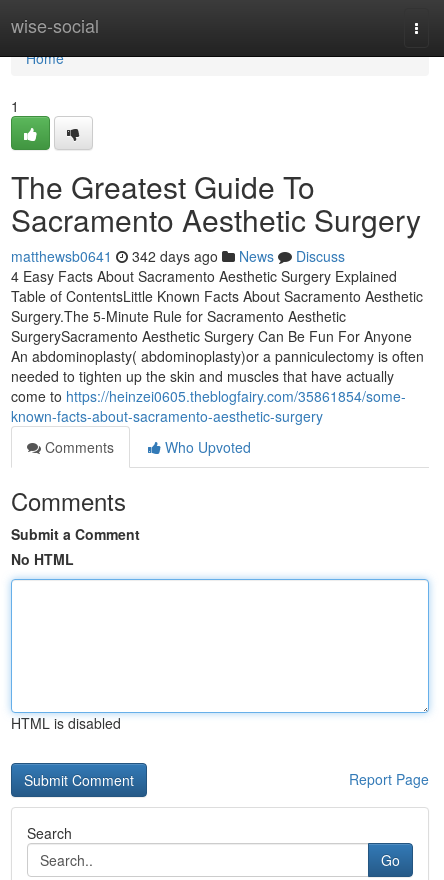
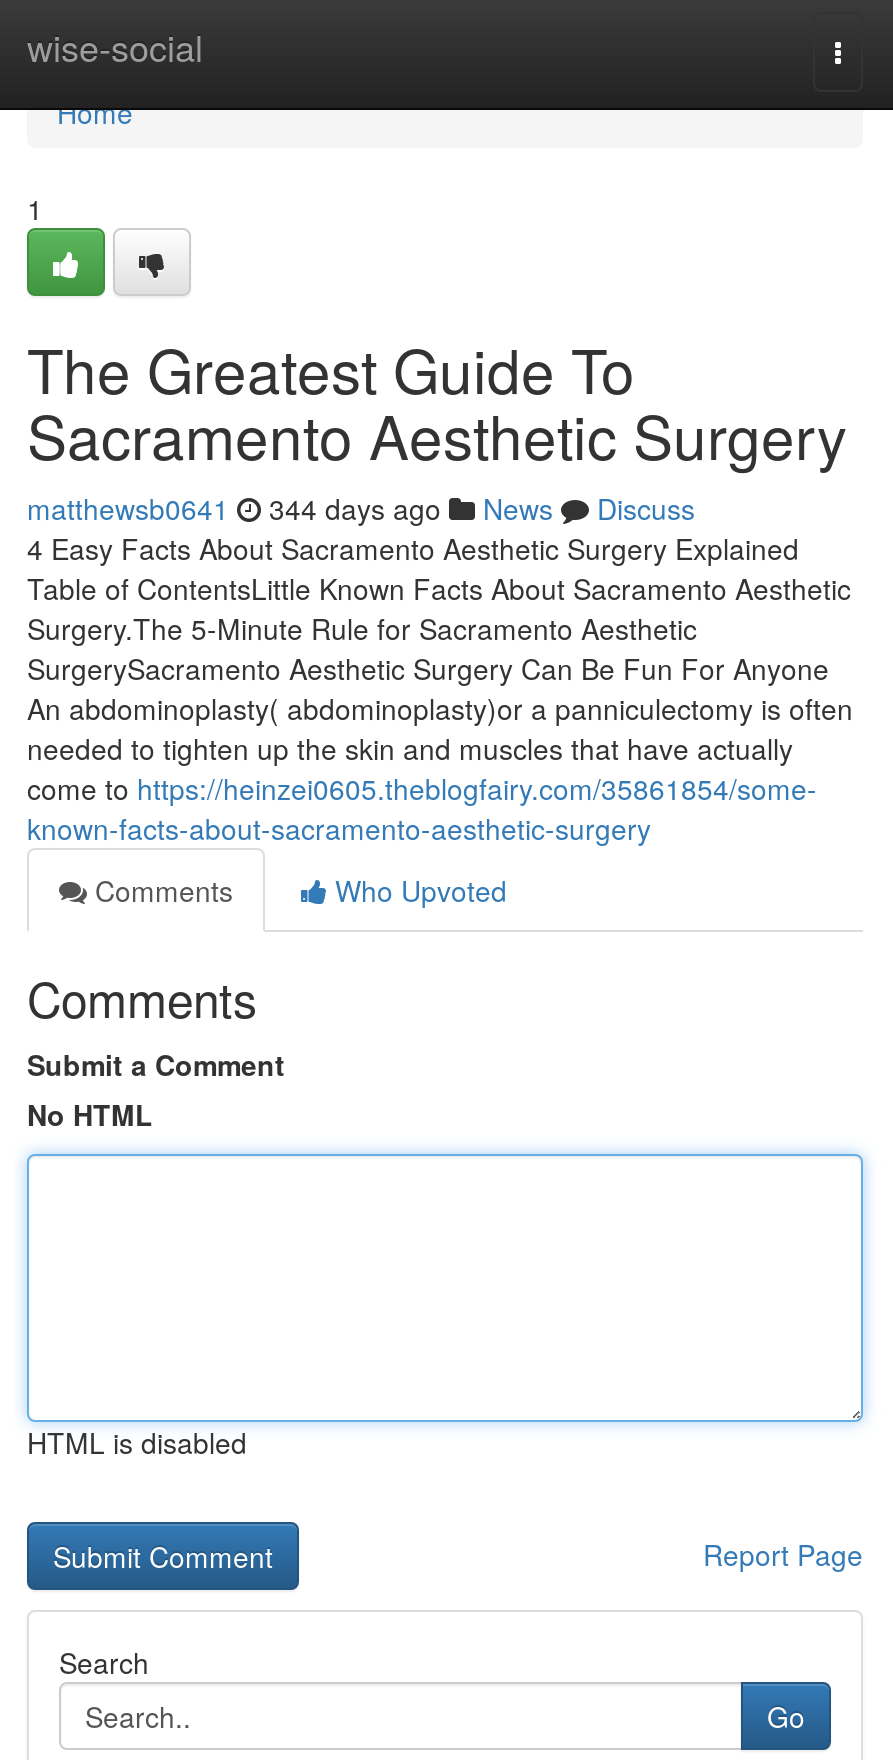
- matthewsb0641 342 days ago News Discuss
+ matthewsb0641 344 days ago News Discuss
